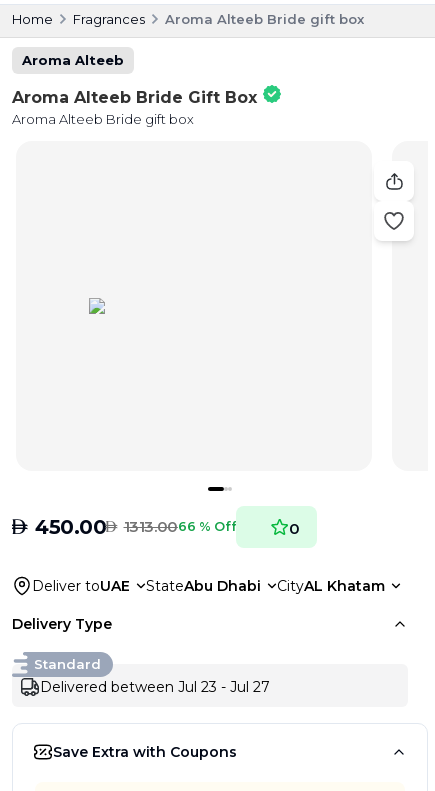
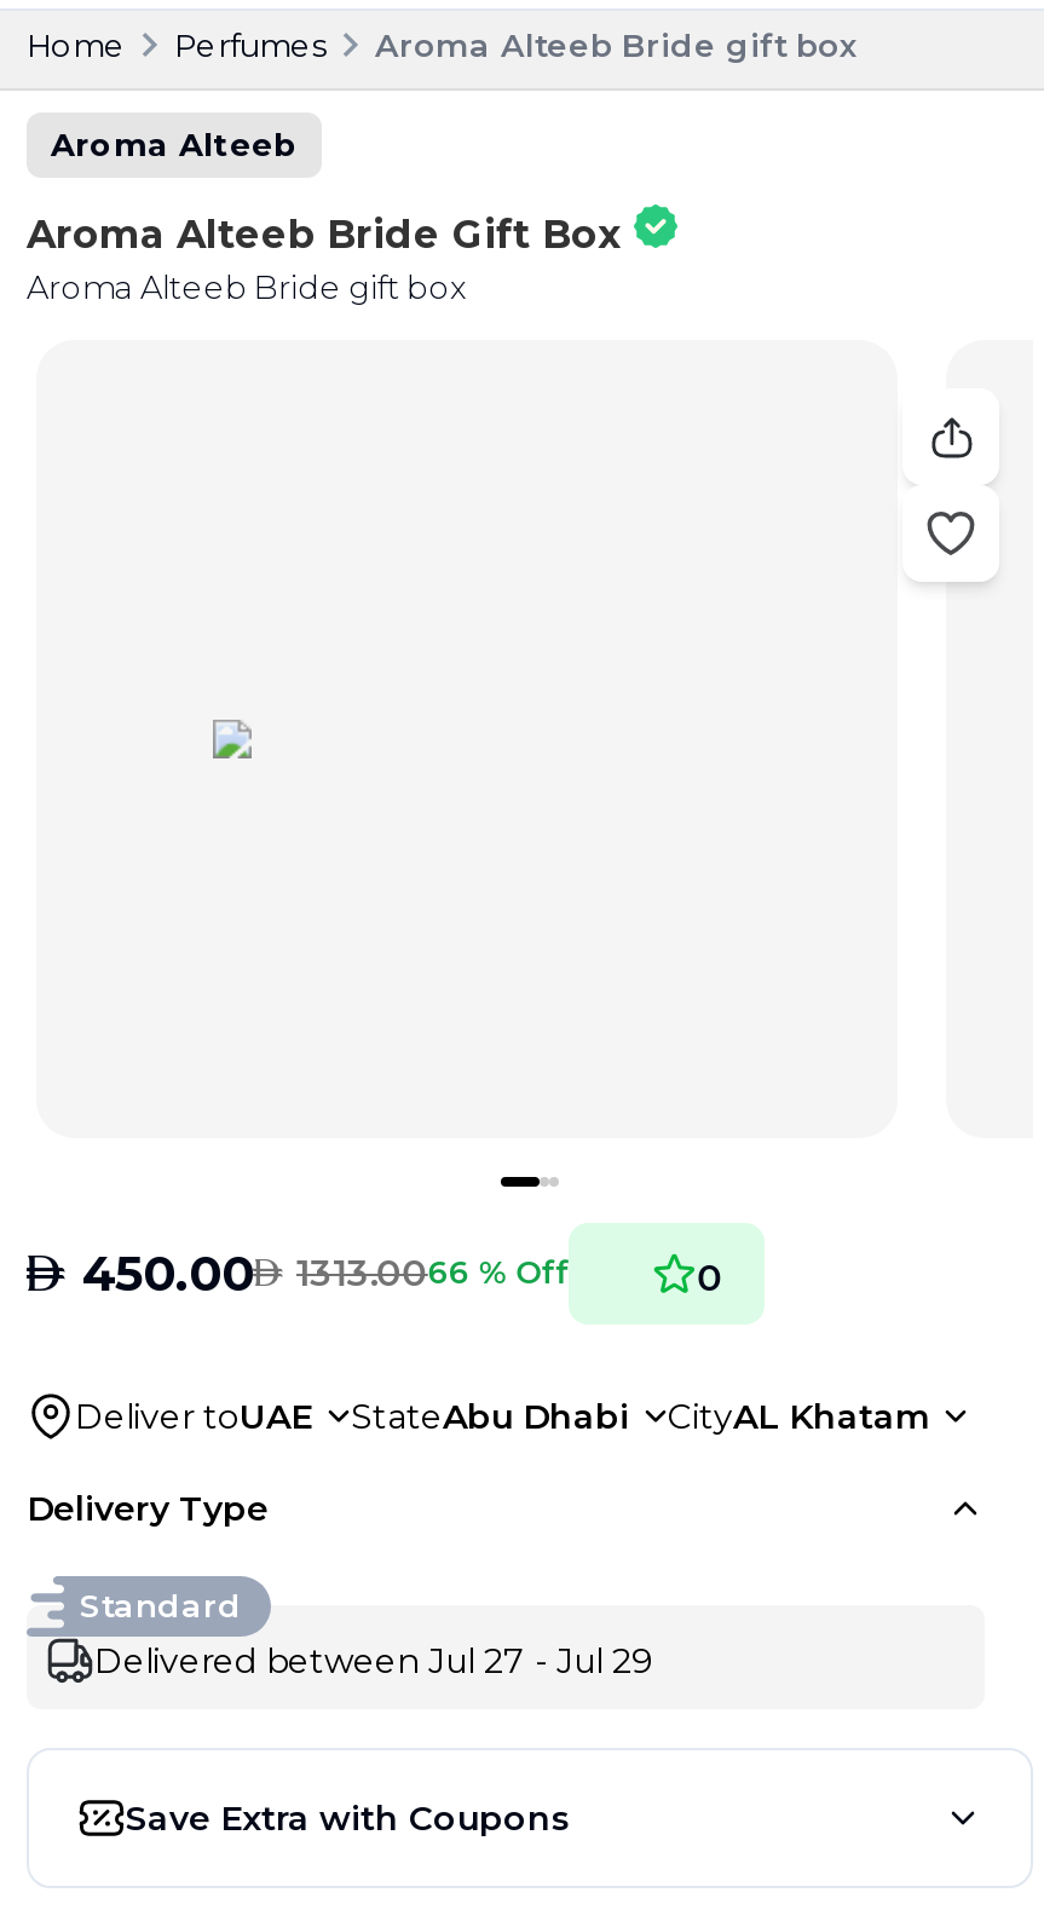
- Fragrances
+ Perfumes

- Delivered between Jul 23 - Jul 27
+ Delivered between Jul 27 - Jul 29
